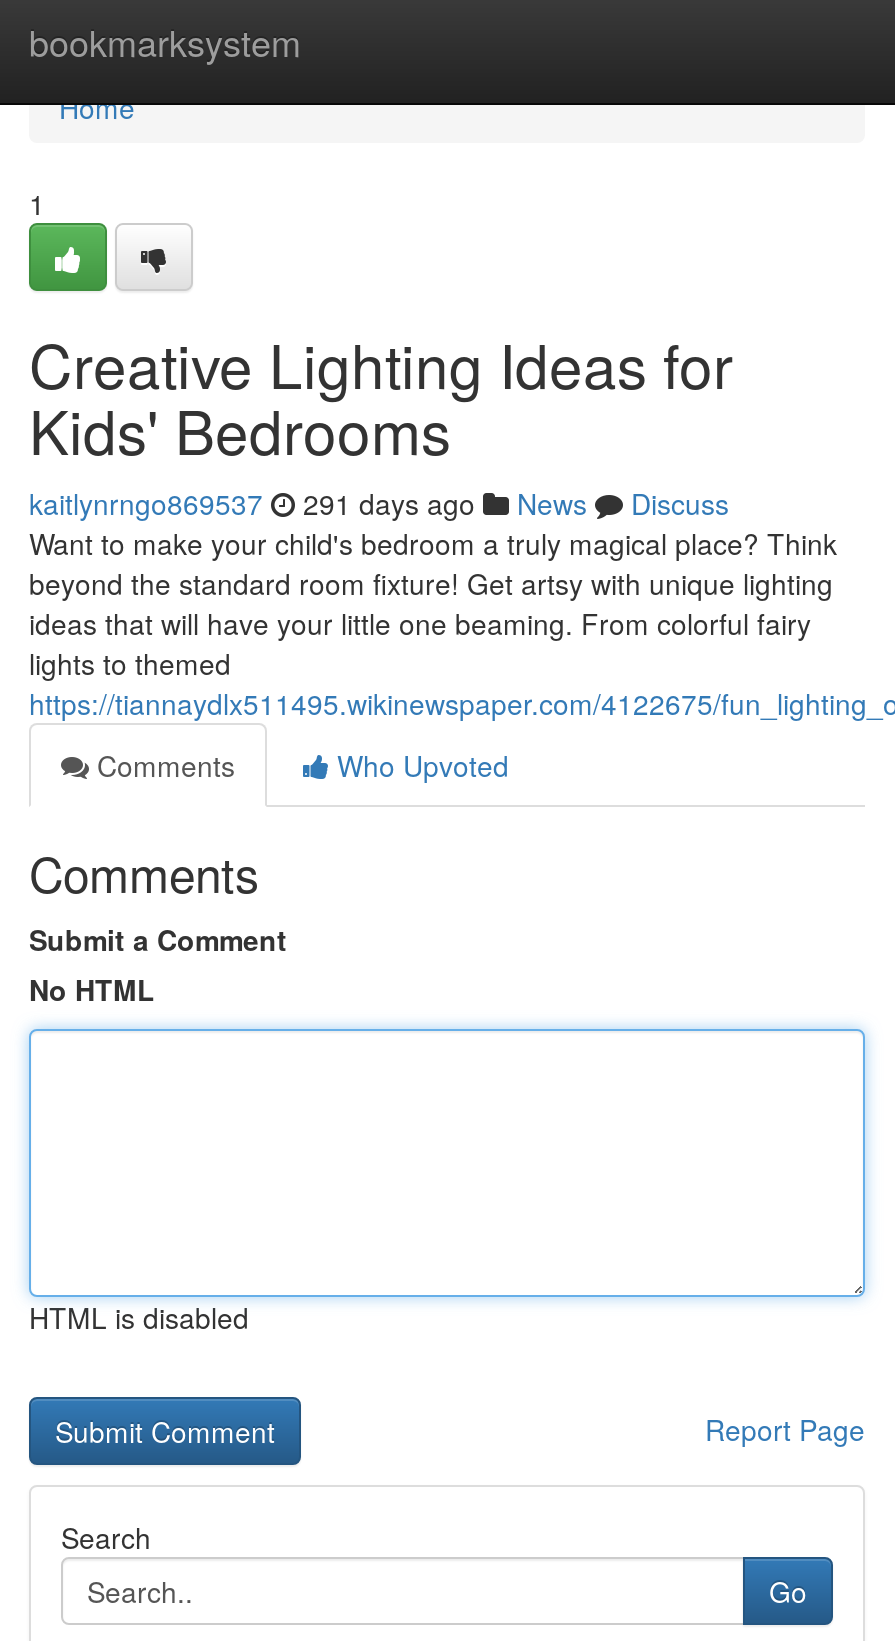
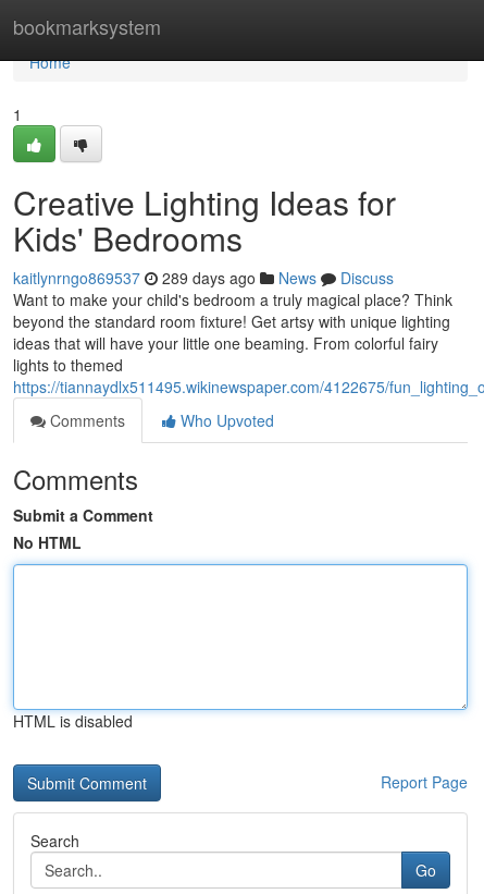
- kaitlynrngo869537 291 days ago News Discuss
+ kaitlynrngo869537 289 days ago News Discuss
